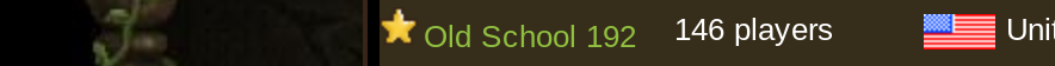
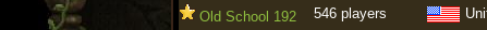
- Old School 192 146 players
+ Old School 192 546 players
